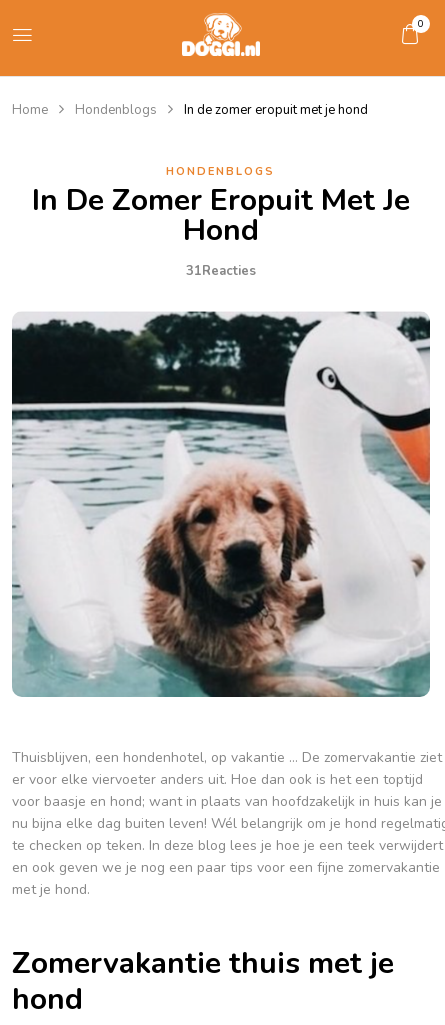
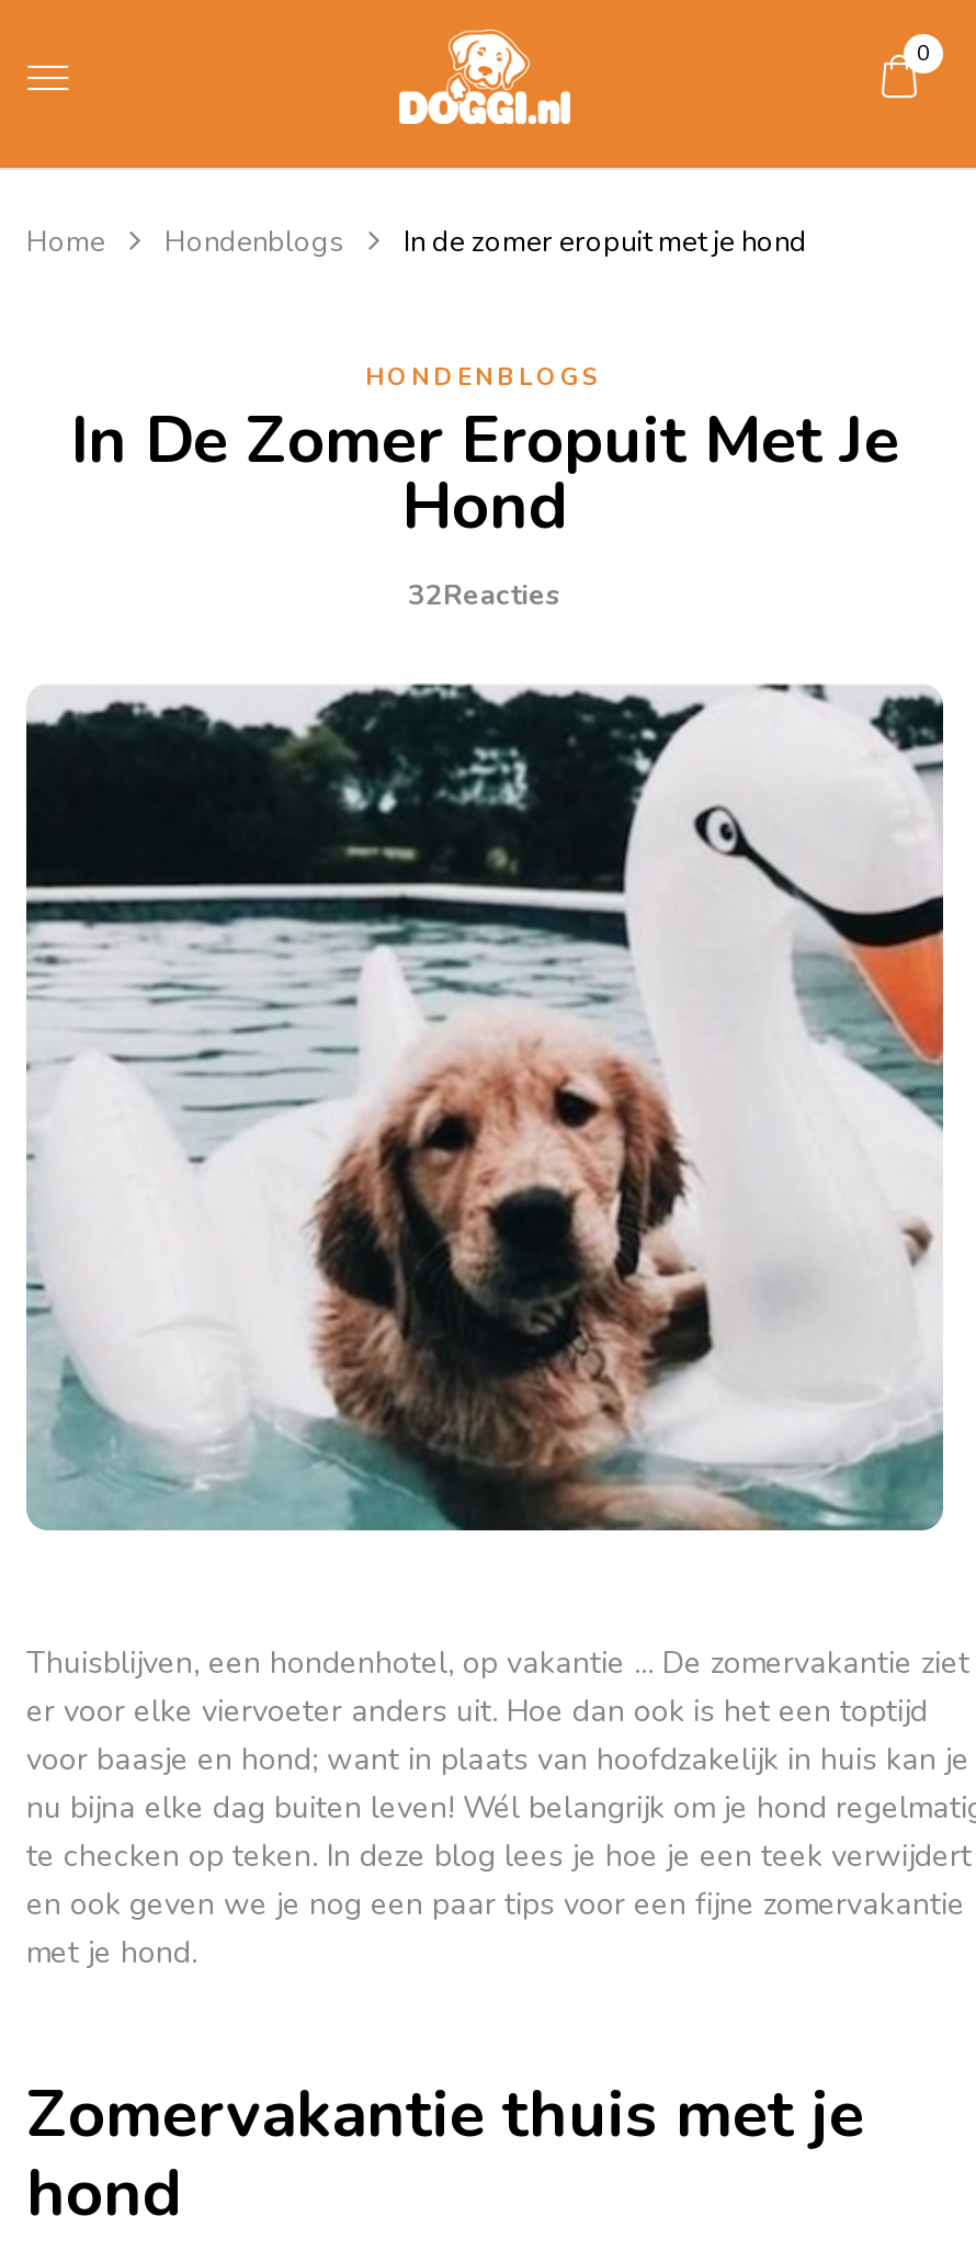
- 31Reacties
+ 32Reacties
